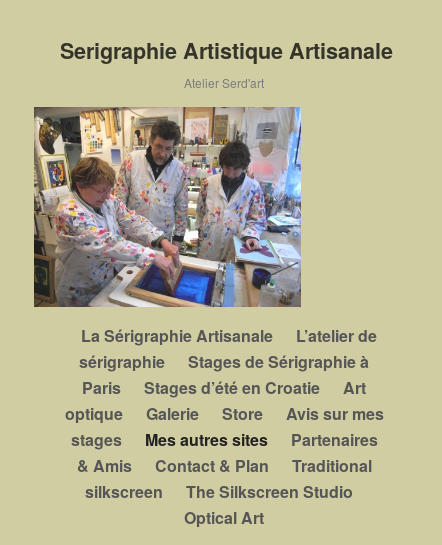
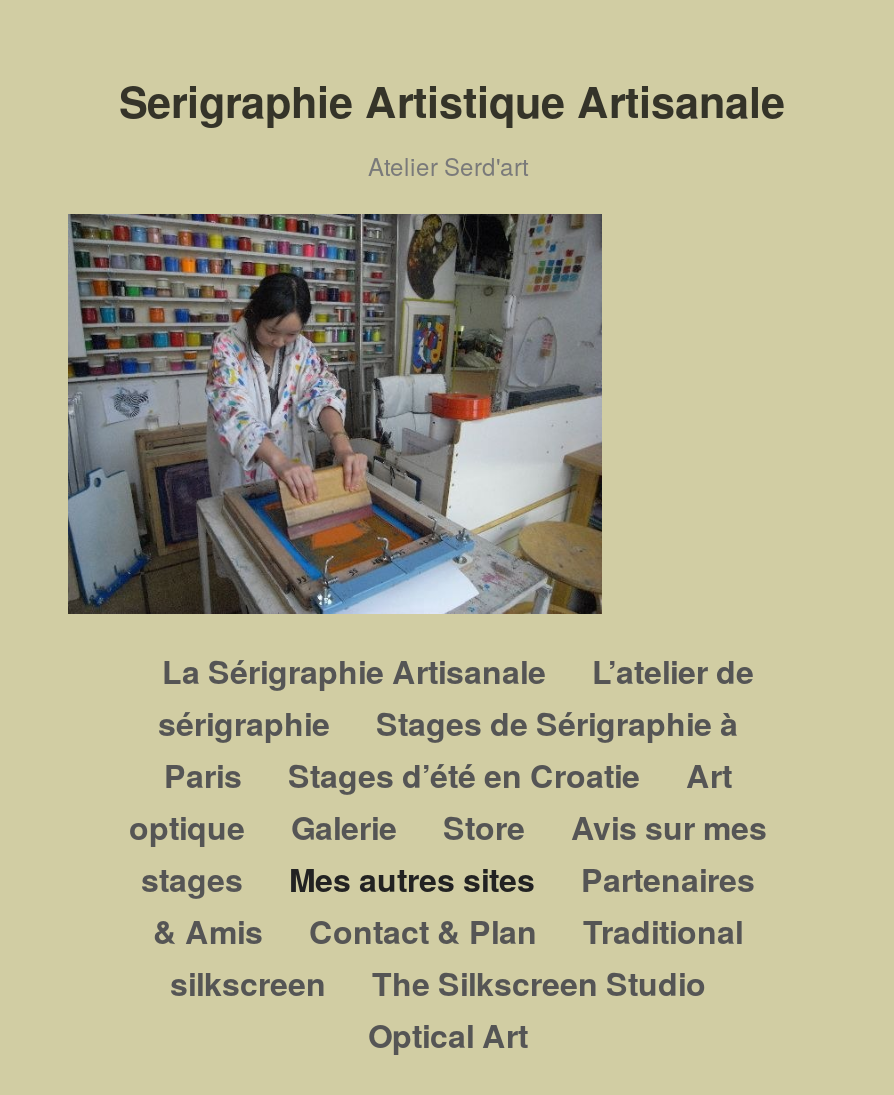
- [image]
+ [image]
